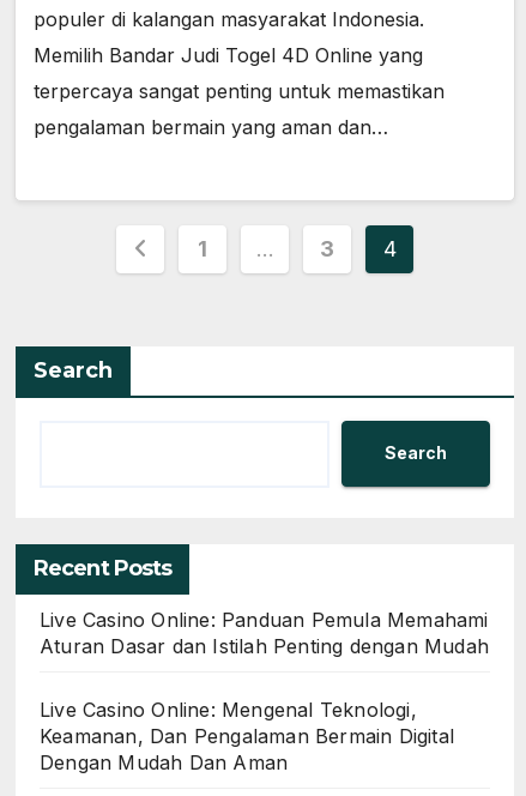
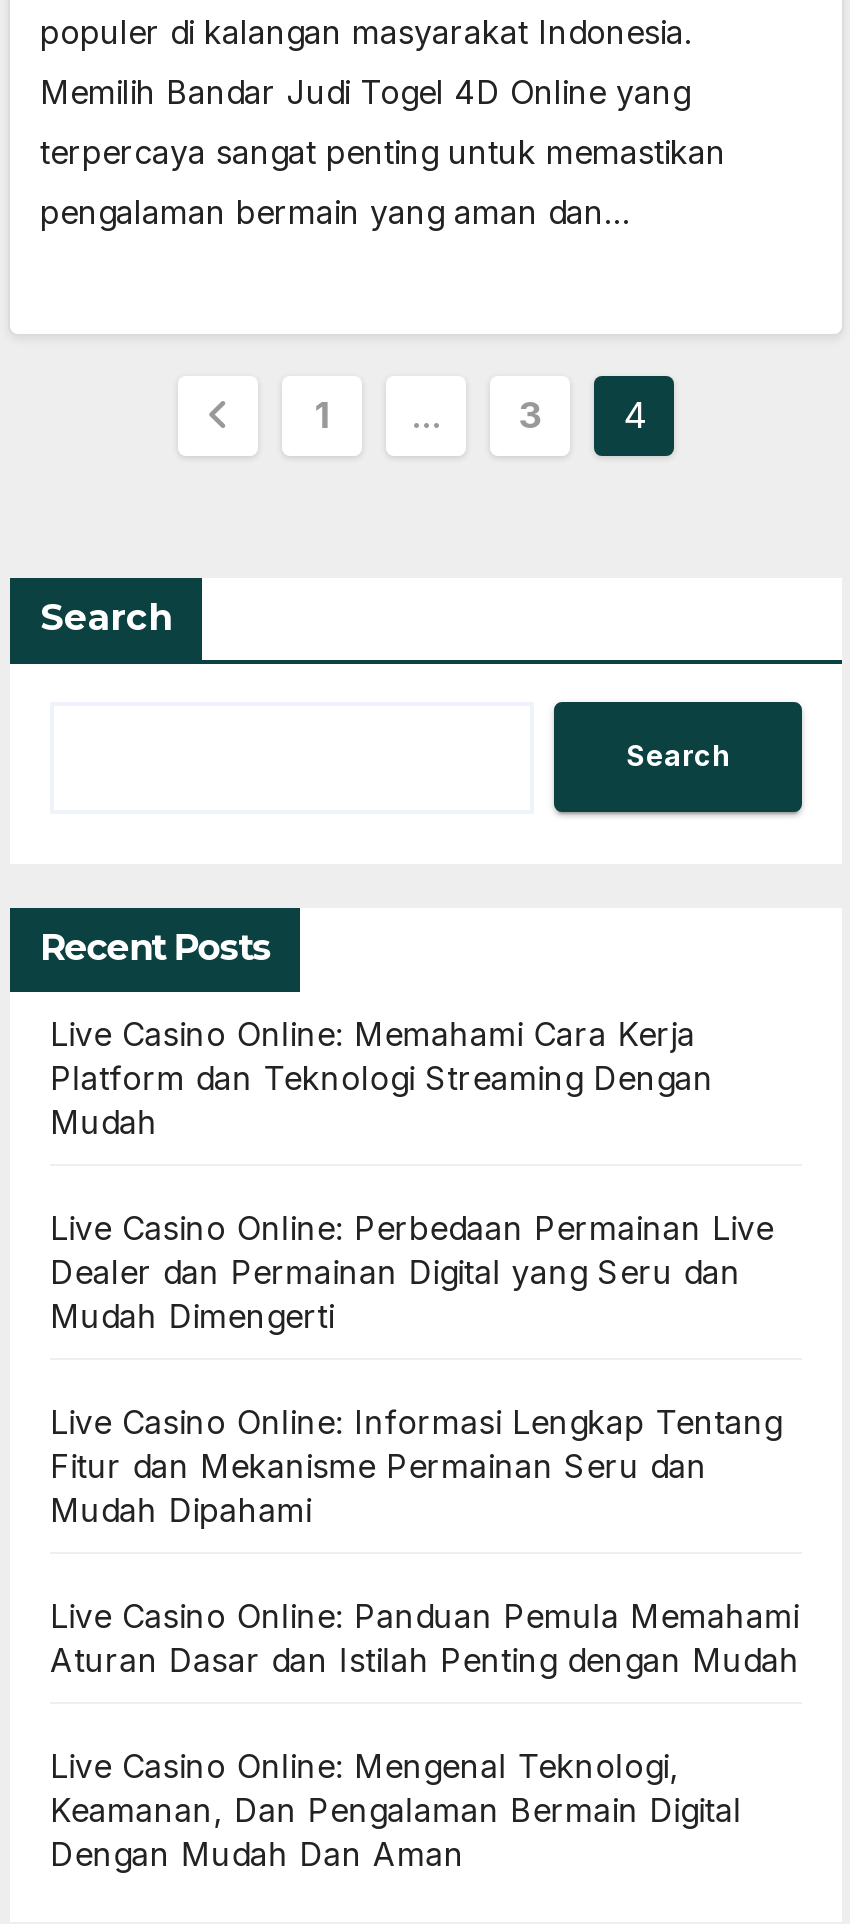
+ Live Casino Online: Memahami Cara Kerja
+ Platform dan Teknologi Streaming Dengan
+ Mudah
+ Live Casino Online: Perbedaan Permainan Live
+ Dealer dan Permainan Digital yang Seru dan
+ Mudah Dimengerti
+ Live Casino Online: Informasi Lengkap Tentang
+ Fitur dan Mekanisme Permainan Seru dan
+ Mudah Dipahami
